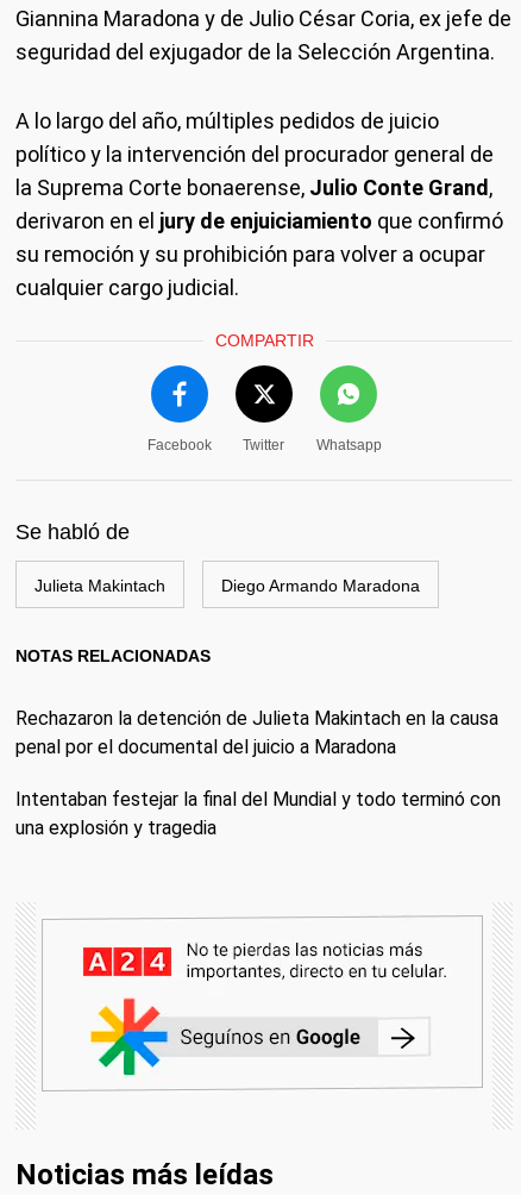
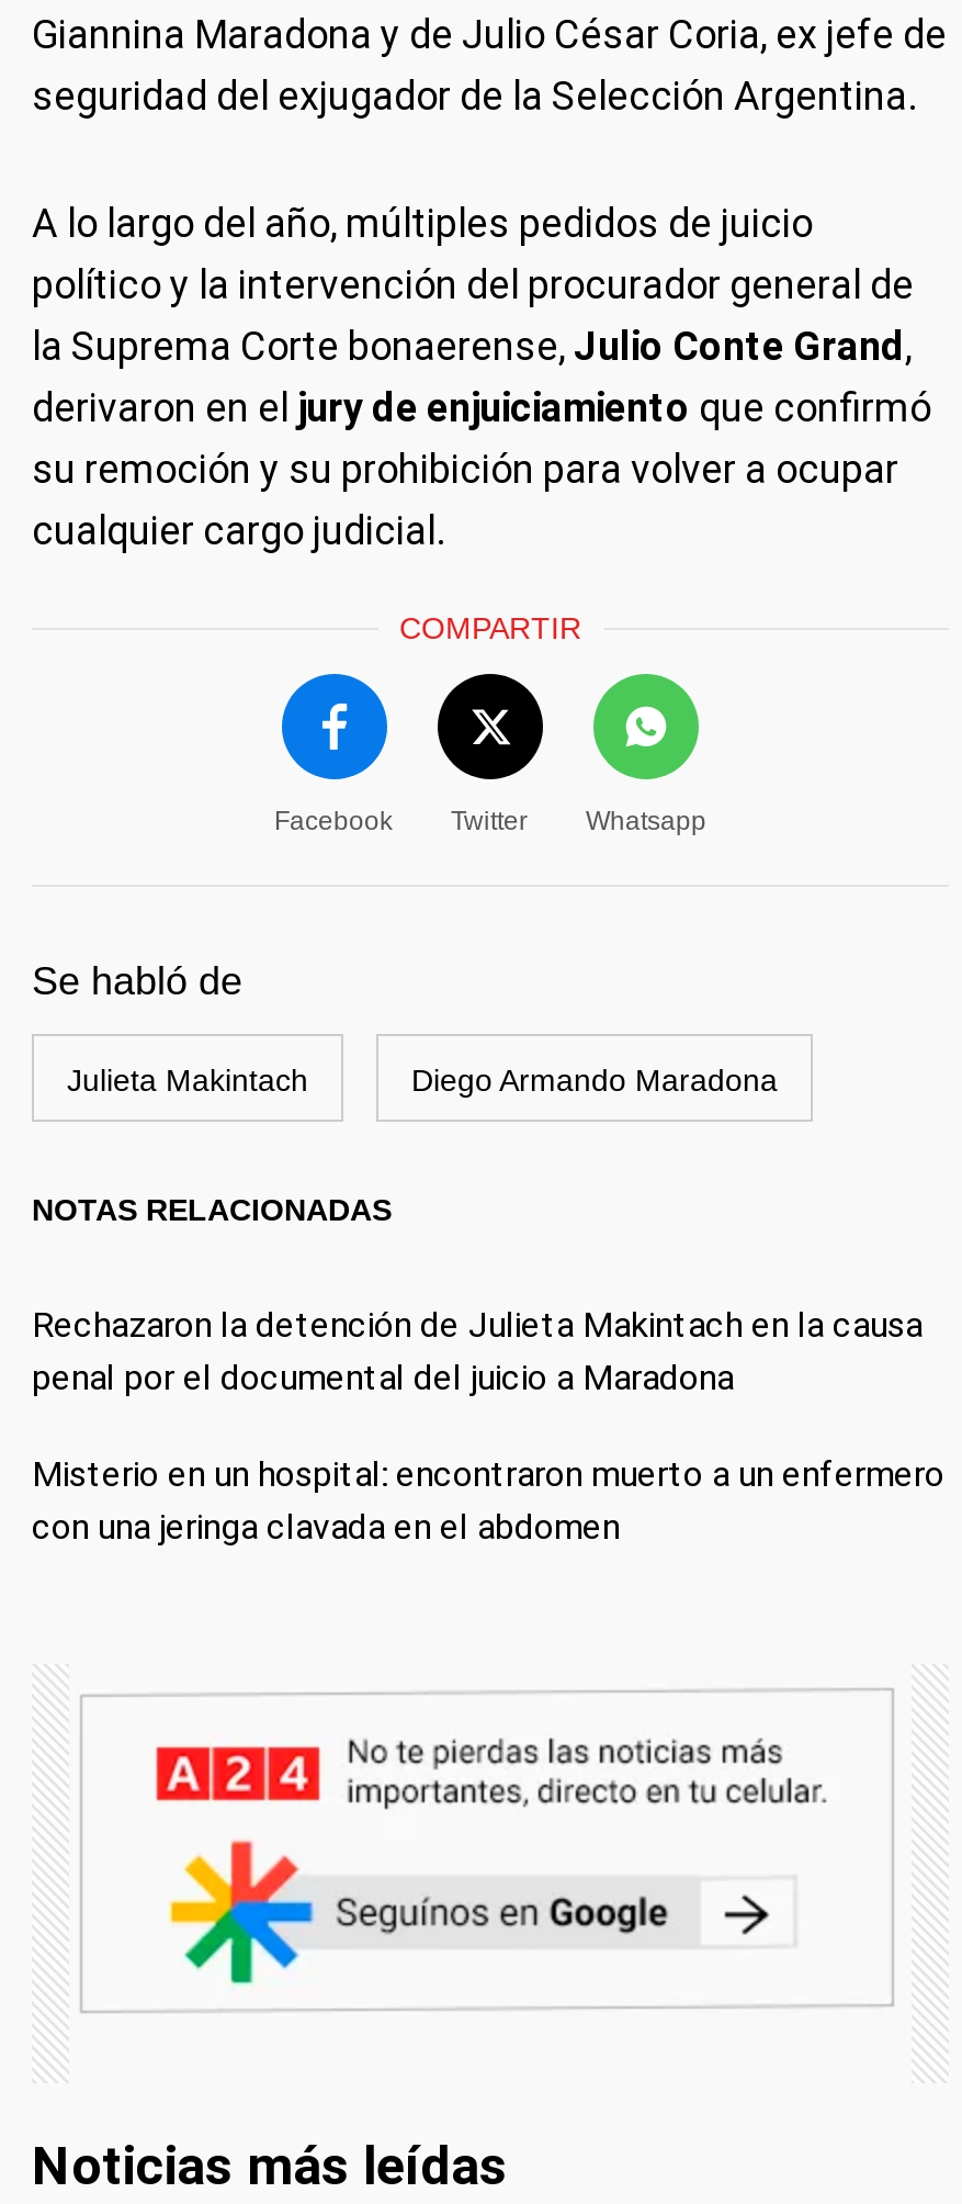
- Intentaban festejar la final del Mundial y todo terminó con
- una explosión y tragedia
+ Misterio en un hospital: encontraron muerto a un enfermero
+ con una jeringa clavada en el abdomen
